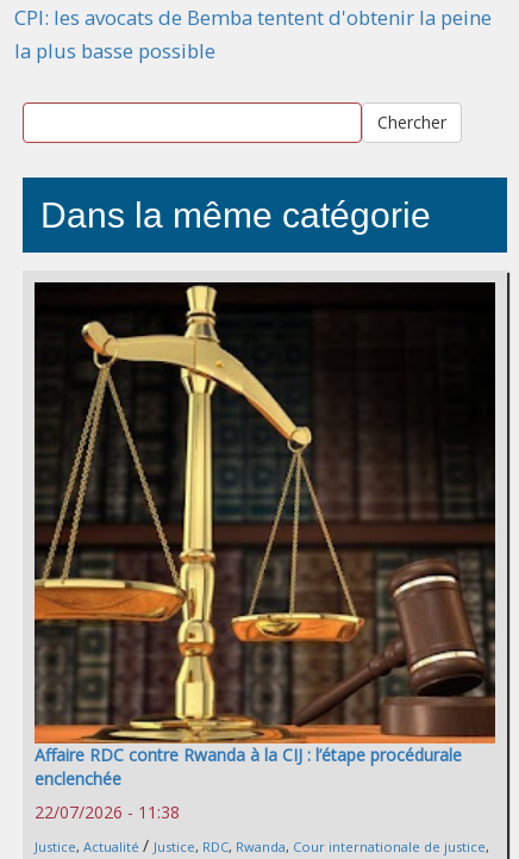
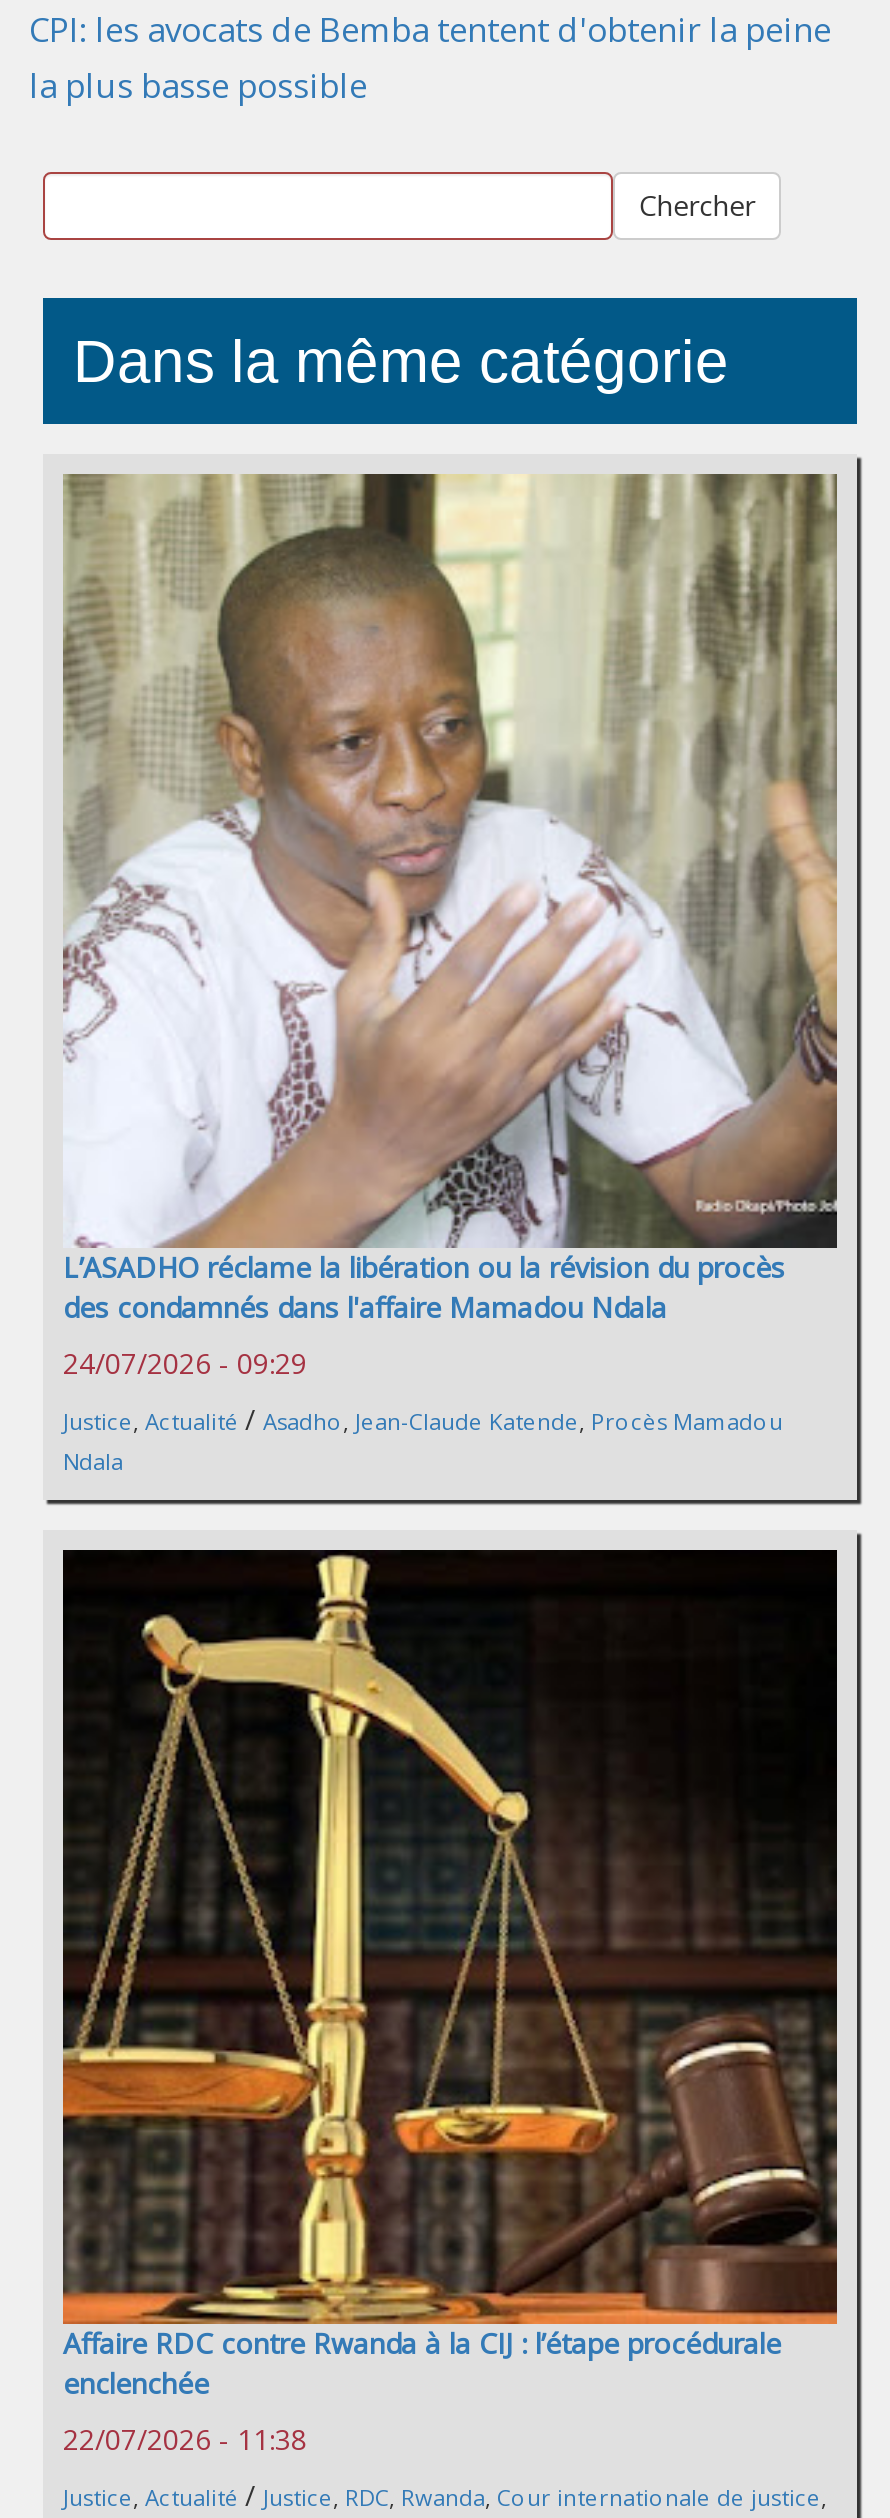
+ [image]
+ L’ASADHO réclame la libération ou la révision du procès
+ des condamnés dans l'affaire Mamadou Ndala
+ 24/07/2026 - 09:29
+ Justice, Actualité / Asadho, Jean-Claude Katende, Procès Mamadou
+ Ndala
